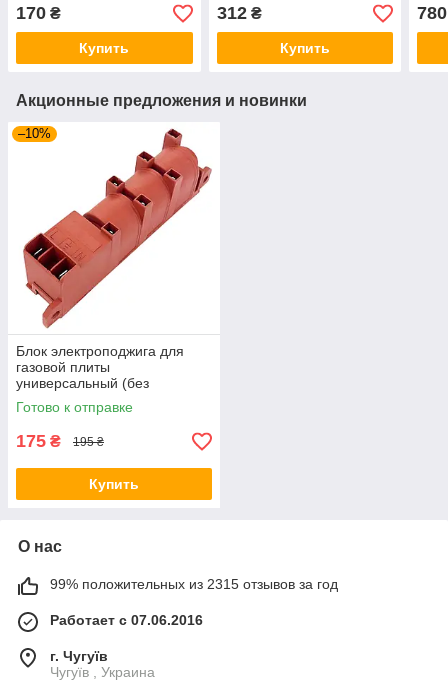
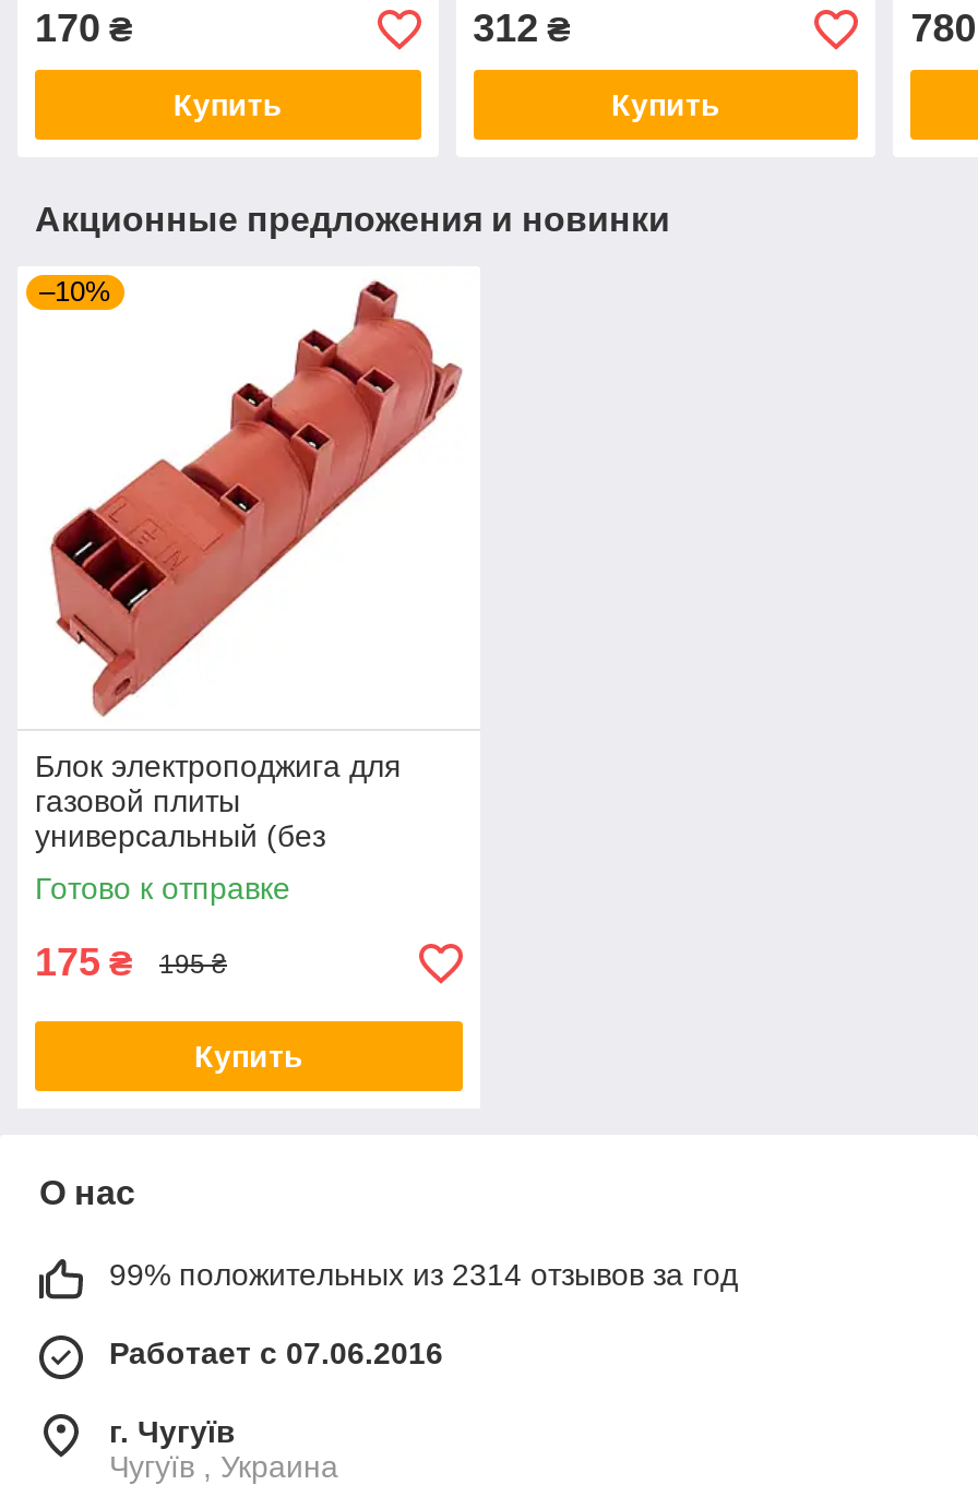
- 99% положительных из 2315 отзывов за год
+ 99% положительных из 2314 отзывов за год
